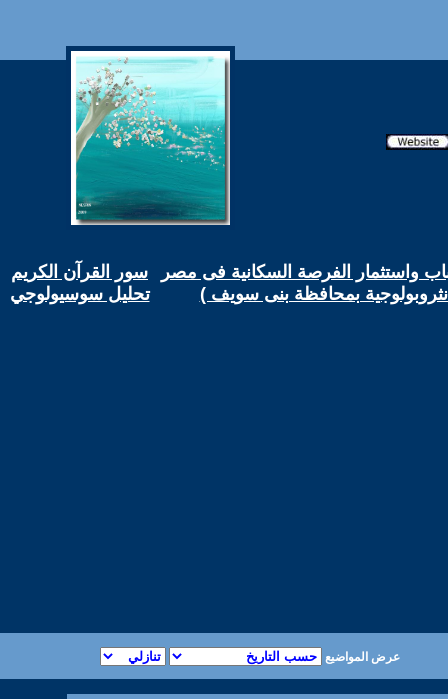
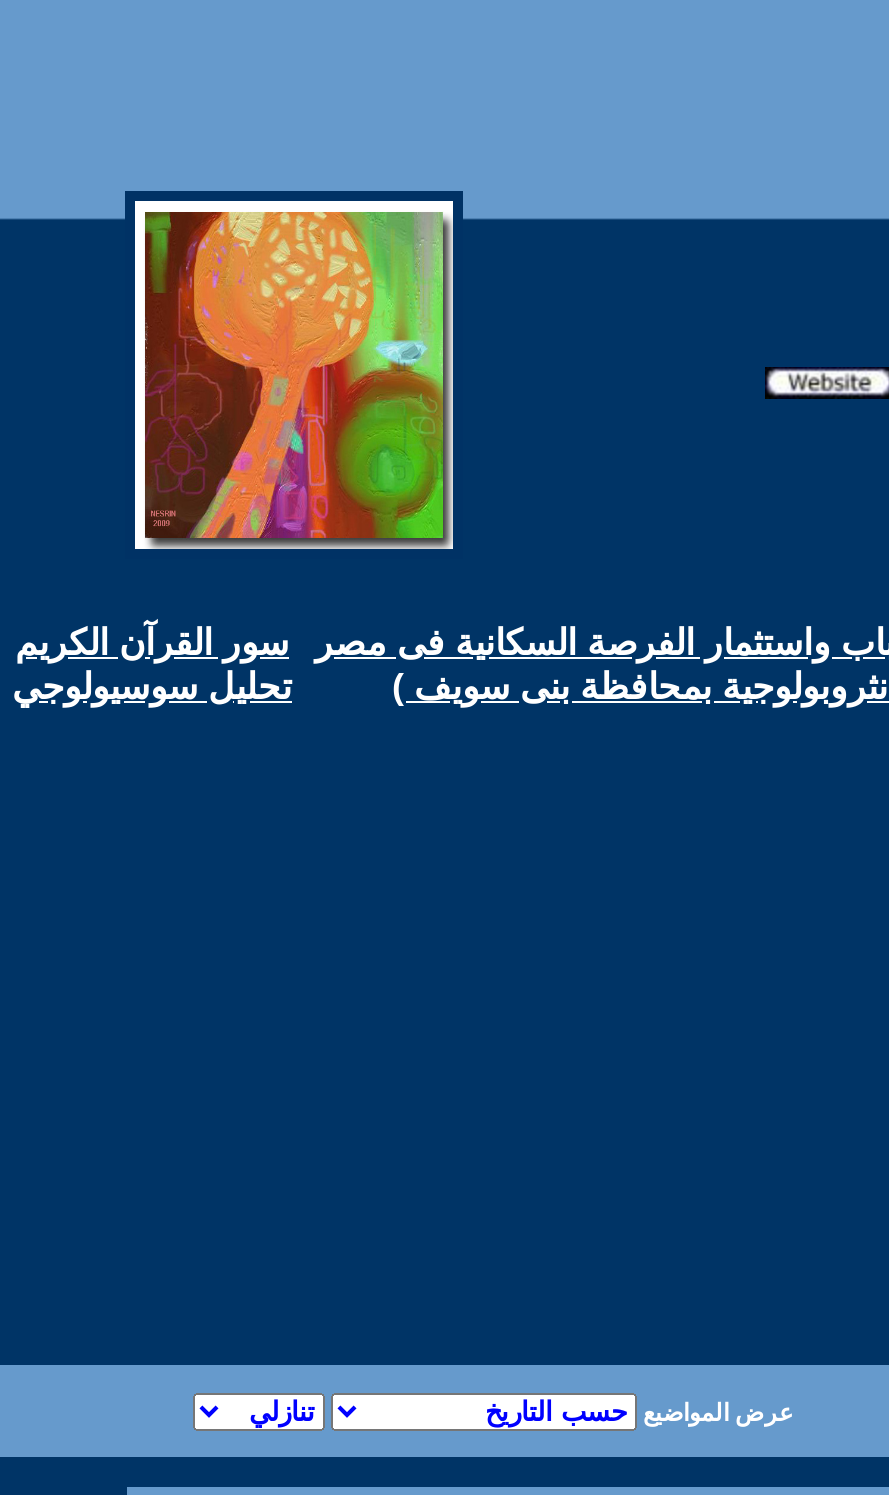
- [image]
+ [image]
